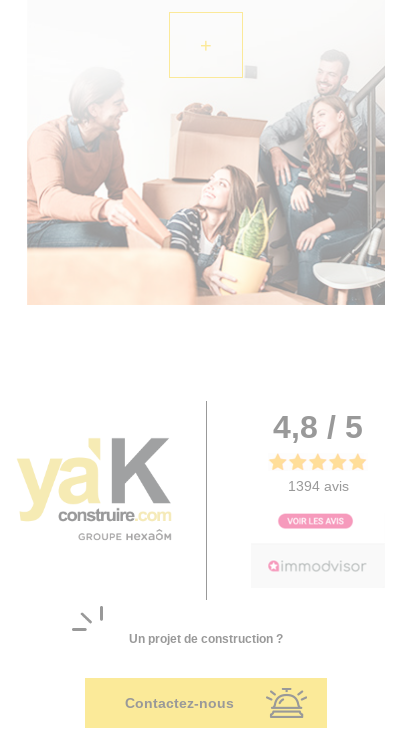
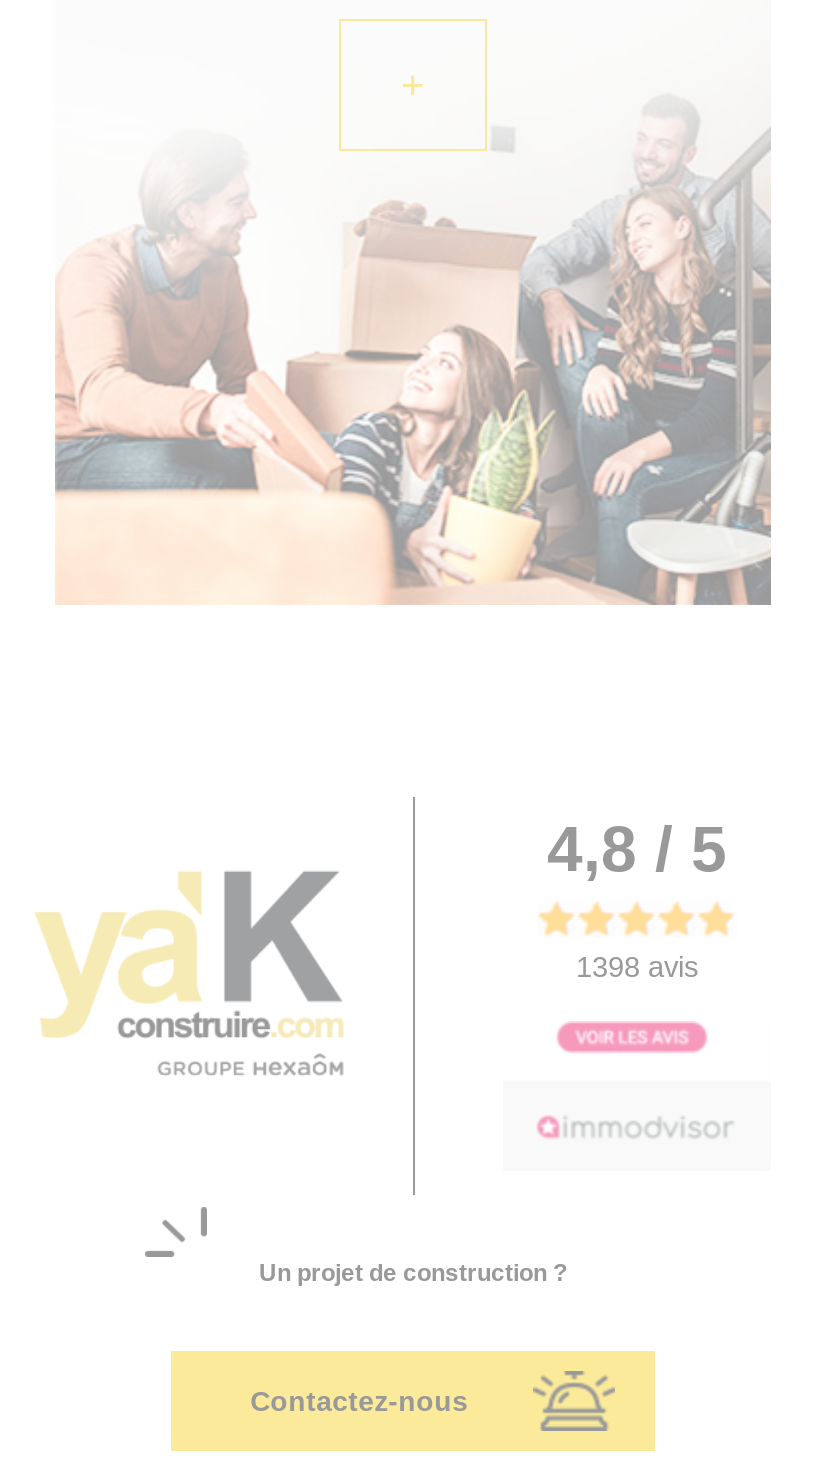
- 1394 avis
+ 1398 avis
